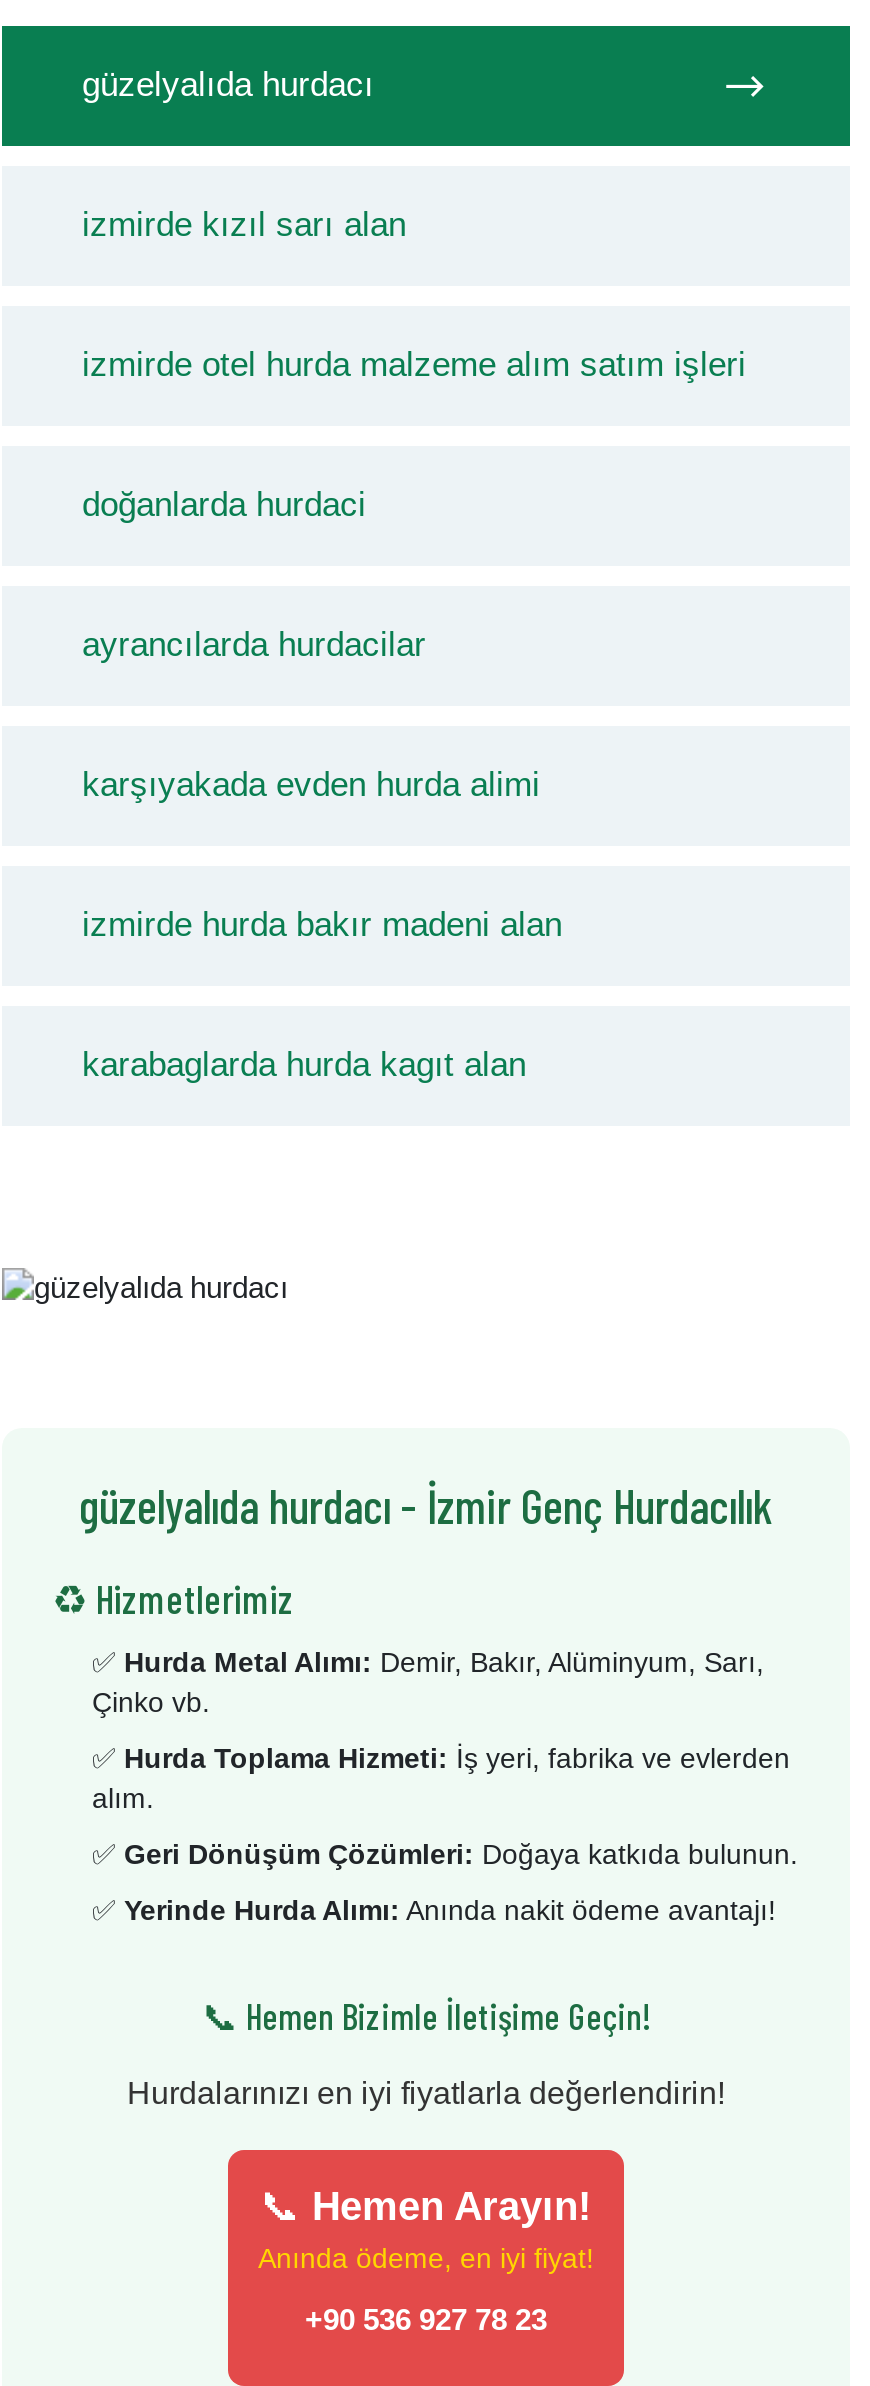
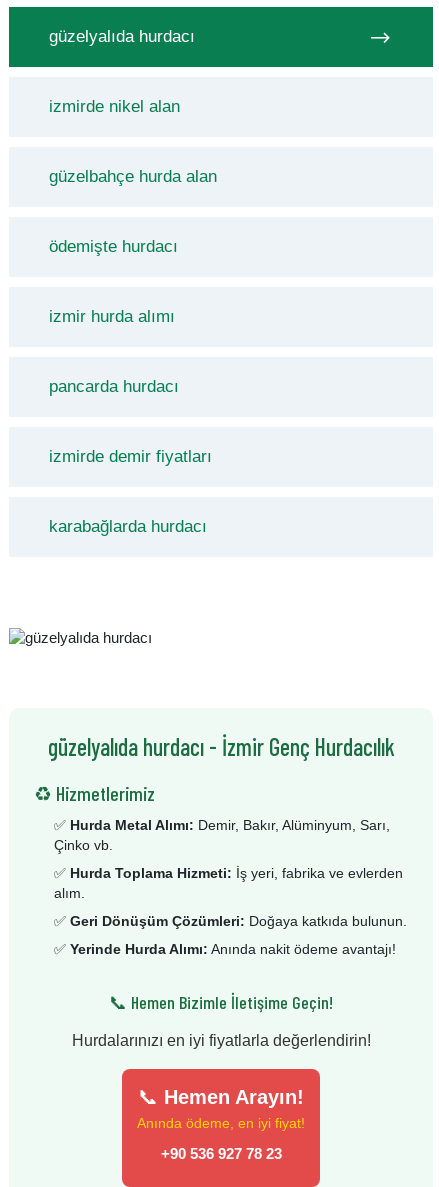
- izmirde kızıl sarı alan
+ izmirde nikel alan

- izmirde otel hurda malzeme alım satım işleri
+ güzelbahçe hurda alan

- doğanlarda hurdaci
+ ödemişte hurdacı

- ayrancılarda hurdacilar
+ izmir hurda alımı

- karşıyakada evden hurda alimi
+ pancarda hurdacı

- izmirde hurda bakır madeni alan
+ izmirde demir fiyatları

- karabaglarda hurda kagıt alan
+ karabağlarda hurdacı
